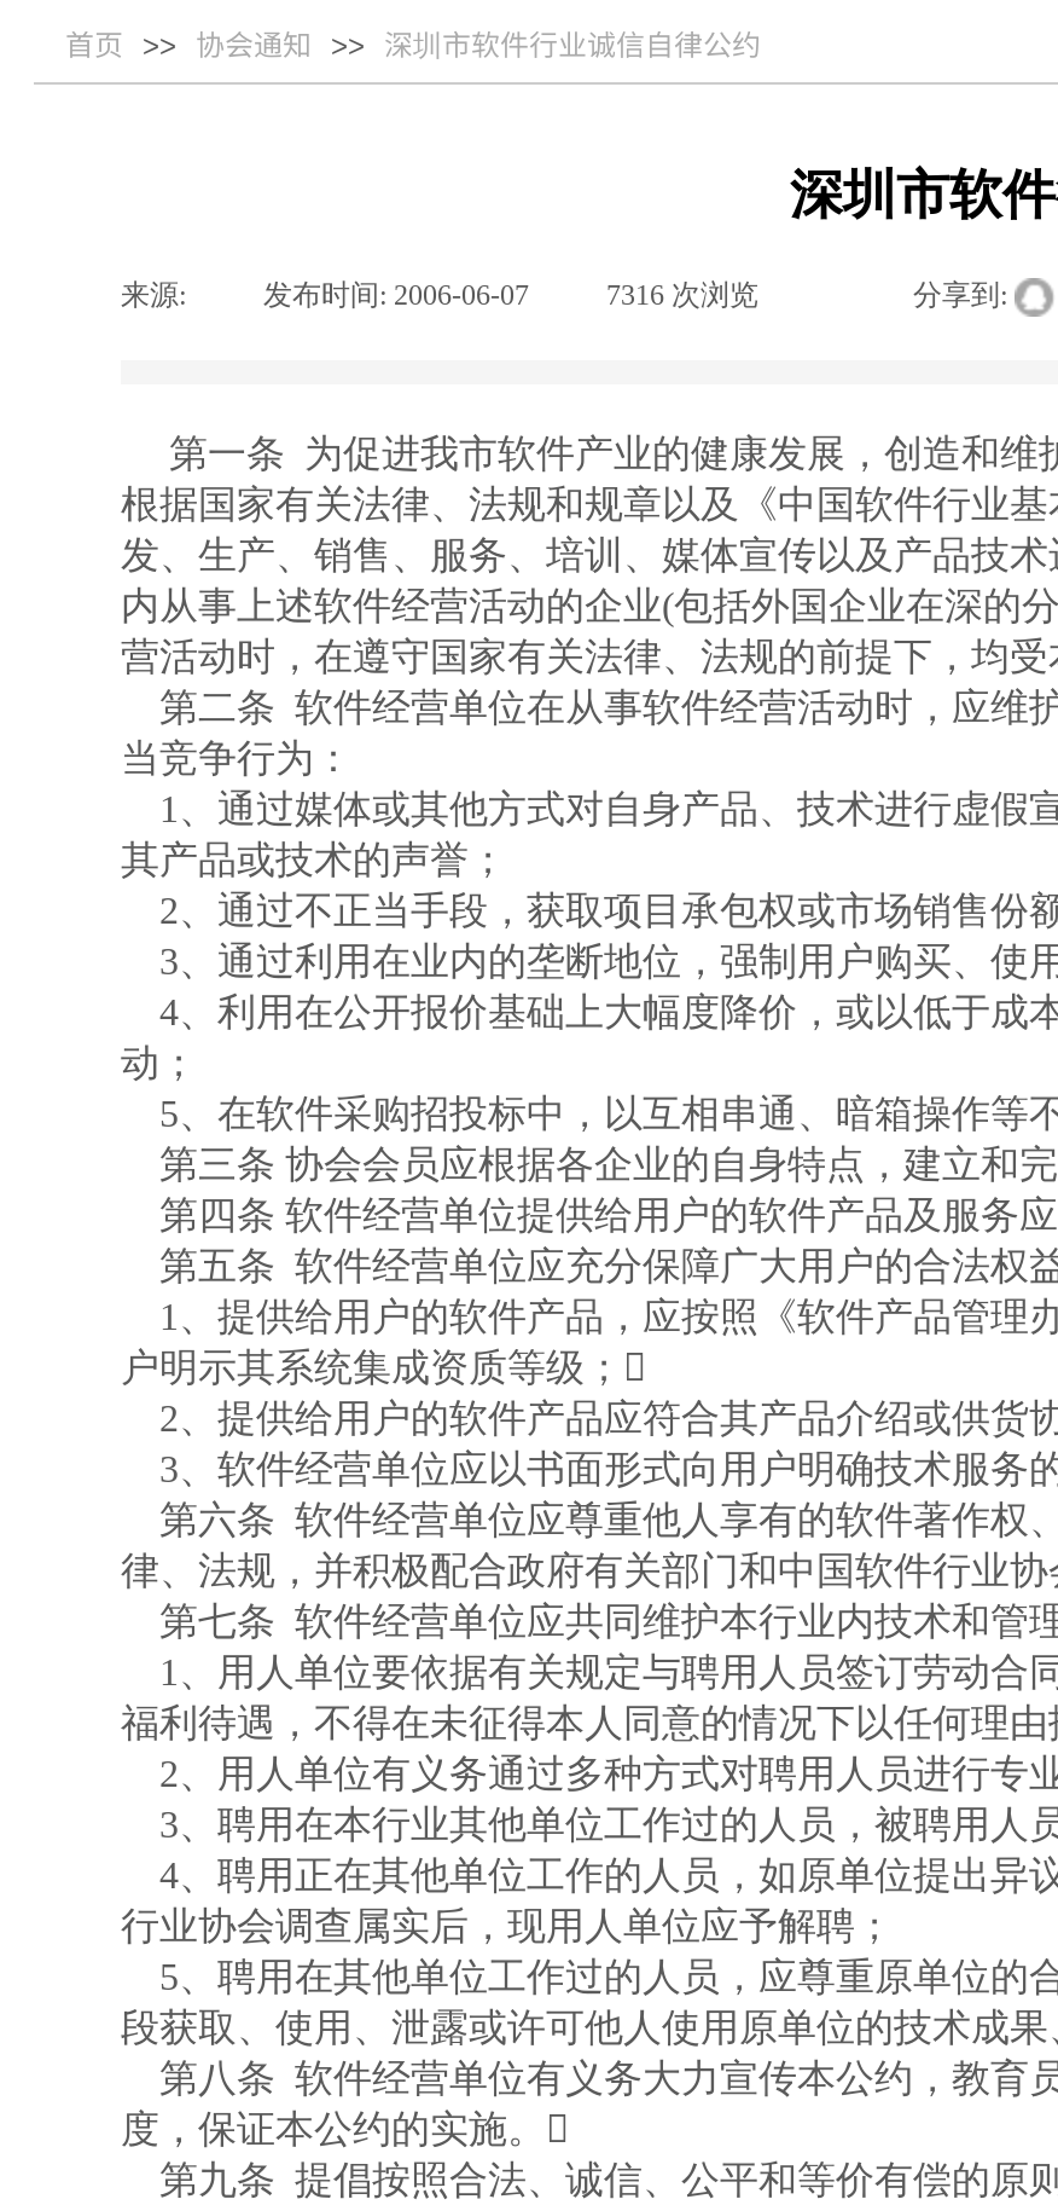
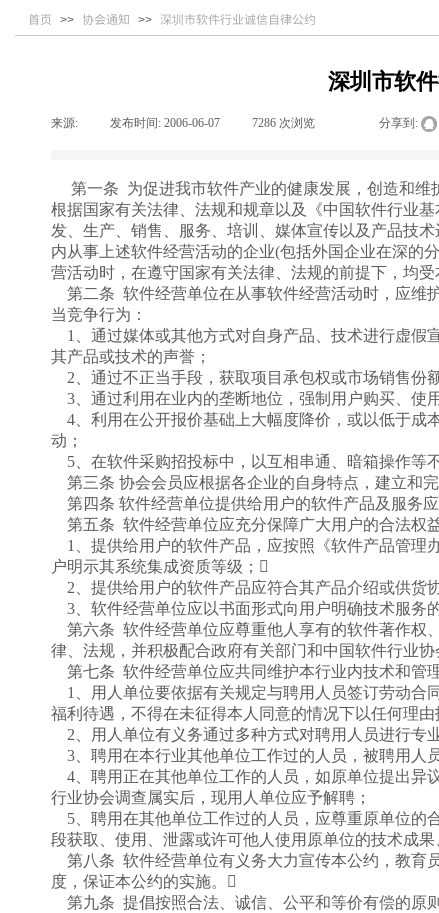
- 7316次浏览
+ 7286次浏览
